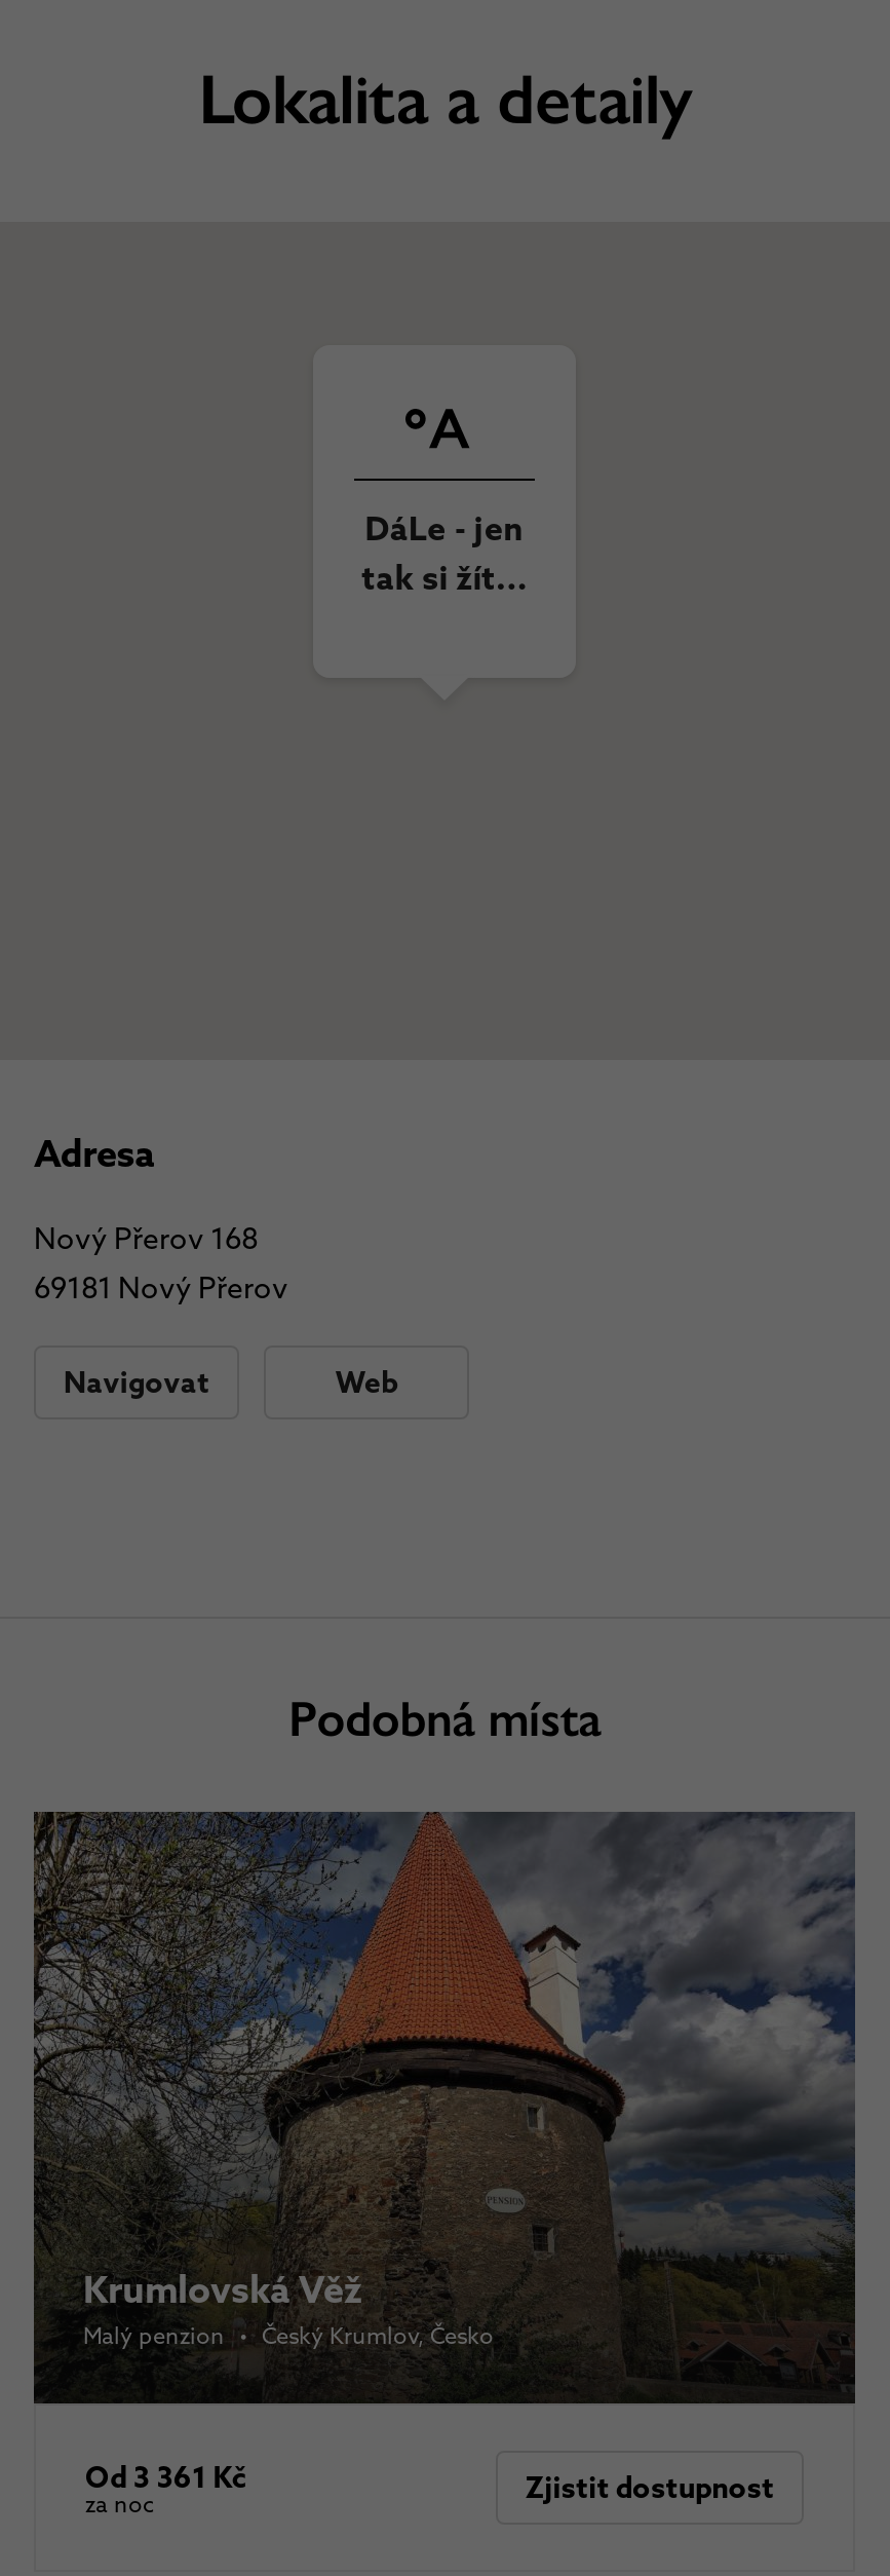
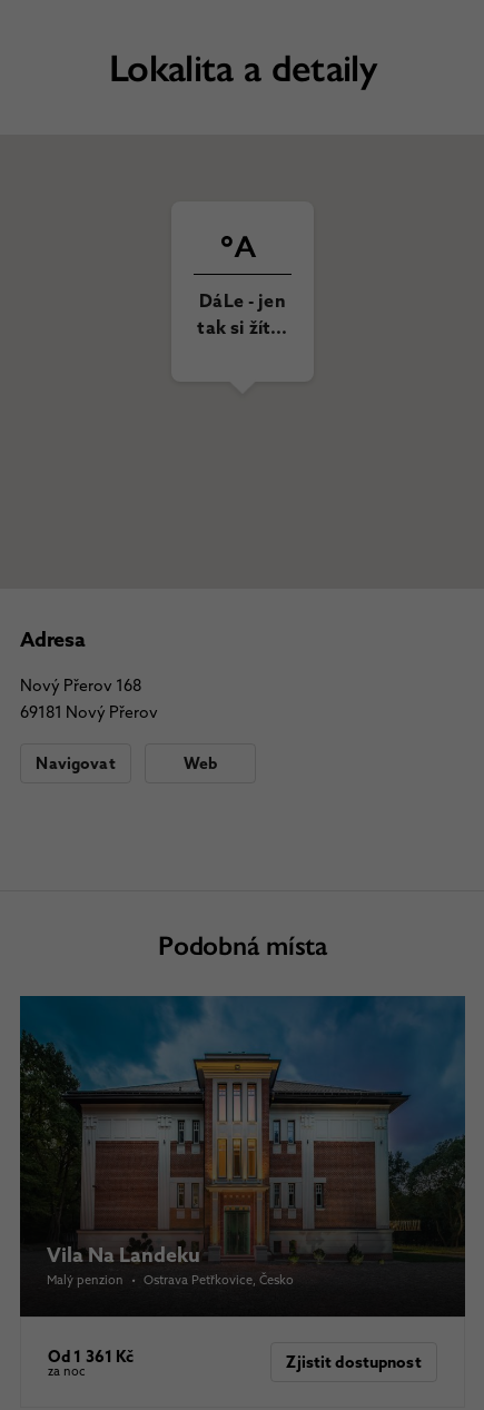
- [image]
- Krumlovská Věž
- Malý penzion • Český Krumlov, Česko
+ [image]
+ Vila Na Landeku
+ Malý penzion • Ostrava Petřkovice, Česko

- Od 3 361 Kč
+ Od 1 361 Kč
